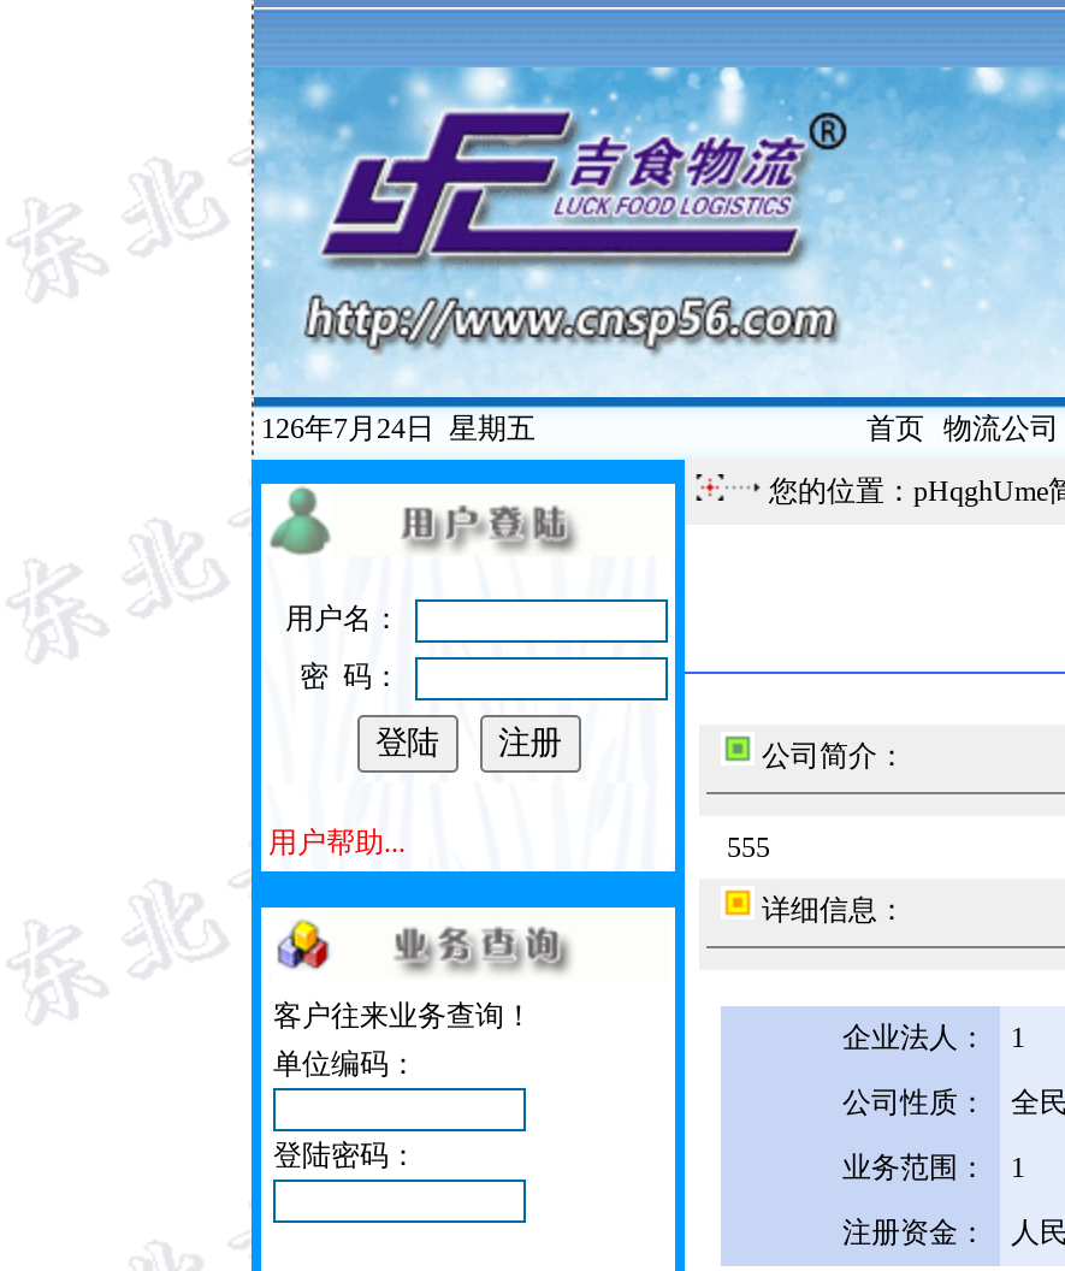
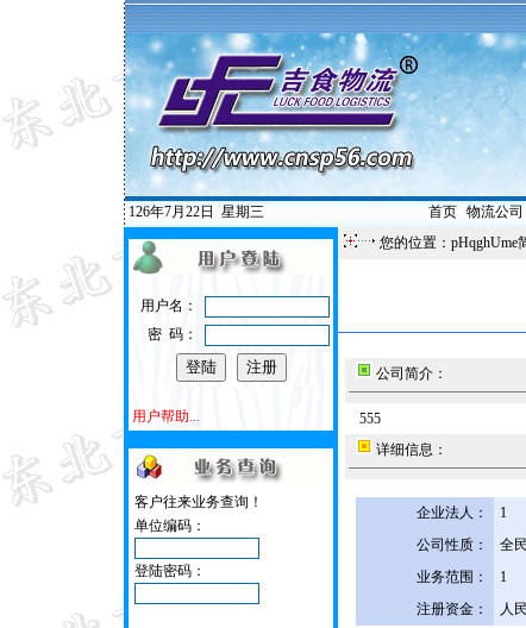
- 126年7月24日 星期五
+ 126年7月22日 星期三
